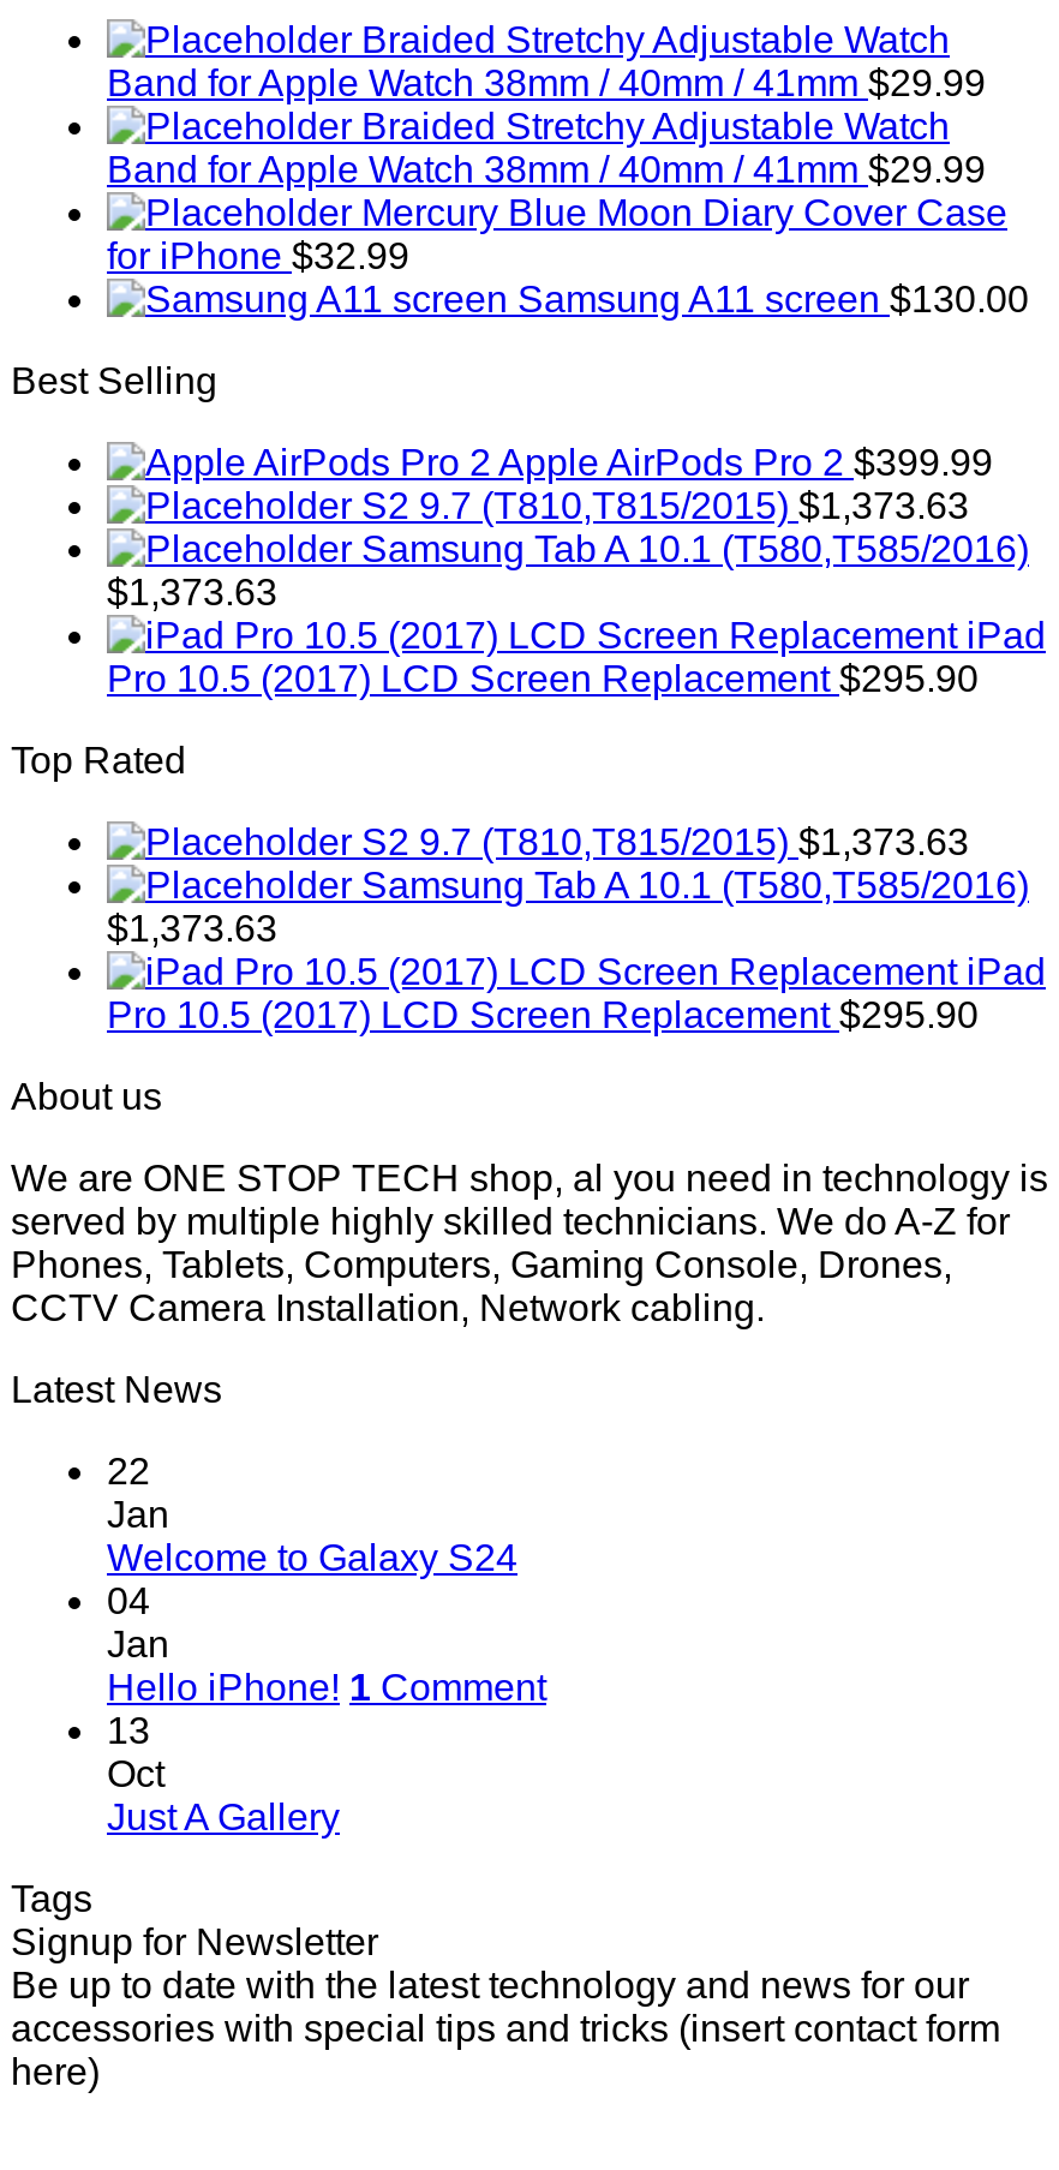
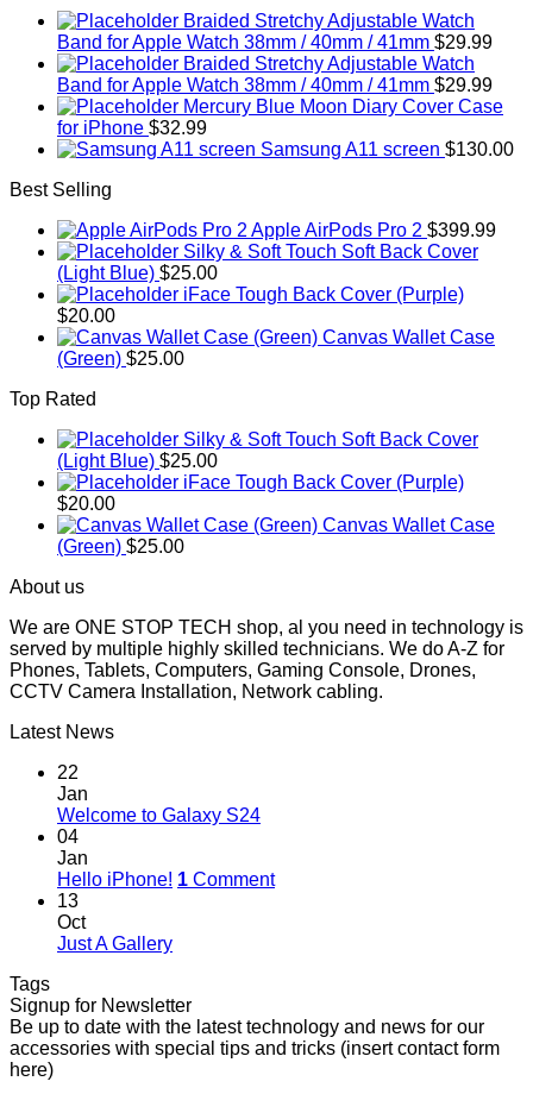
- S2 9.7 (T810,T815/2015) $1,373.63
- Samsung Tab A 10.1 (T580,T585/2016)
- $1,373.63
- iPad
- Pro 10.5 (2017) LCD Screen Replacement $295.90
+ Silky & Soft Touch Soft Back Cover
+ (Light Blue) $25.00
+ iFace Tough Back Cover (Purple)
+ $20.00
+ Canvas Wallet Case
+ (Green) $25.00

- S2 9.7 (T810,T815/2015) $1,373.63
- Samsung Tab A 10.1 (T580,T585/2016)
- $1,373.63
- iPad
- Pro 10.5 (2017) LCD Screen Replacement $295.90
+ Silky & Soft Touch Soft Back Cover
+ (Light Blue) $25.00
+ iFace Tough Back Cover (Purple)
+ $20.00
+ Canvas Wallet Case
+ (Green) $25.00
